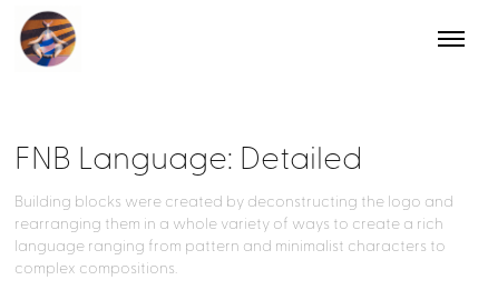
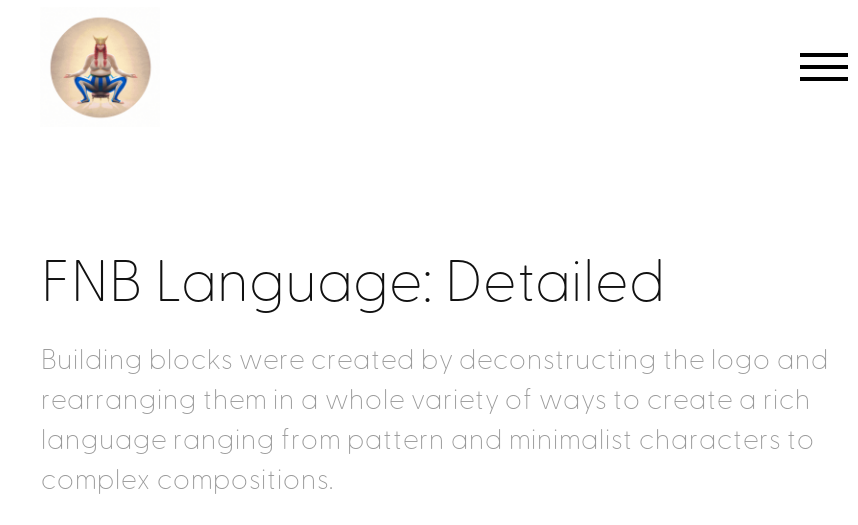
- [image]
+ [image]
